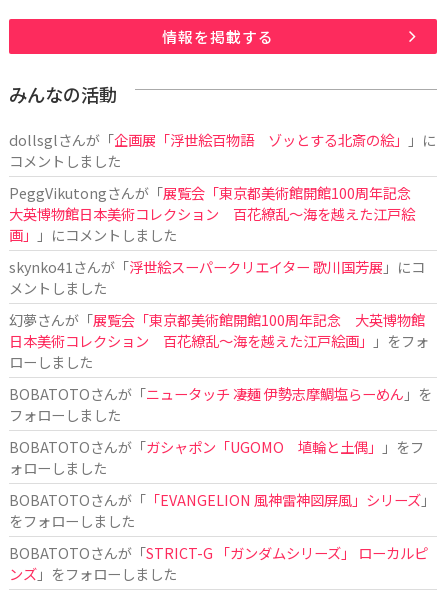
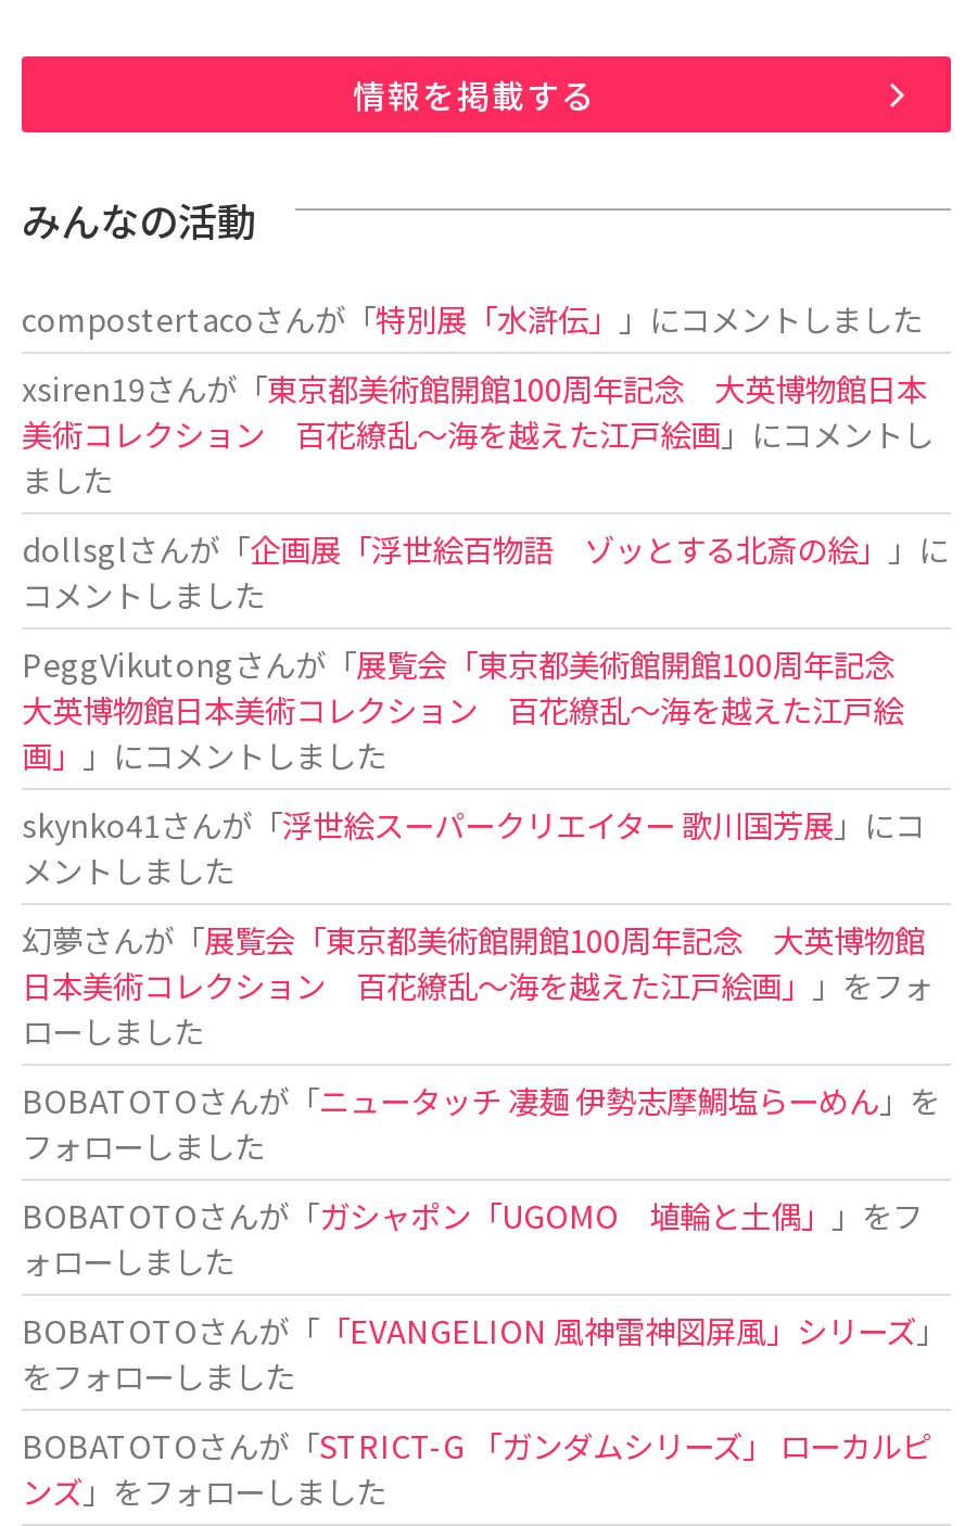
+ compostertacoさんが「特別展「水滸伝」」にコメントしました
+ xsiren19さんが「東京都美術館開館100周年記念 大英博物館日本
+ 美術コレクション 百花繚乱～海を越えた江戸絵画」にコメントし
+ ました
